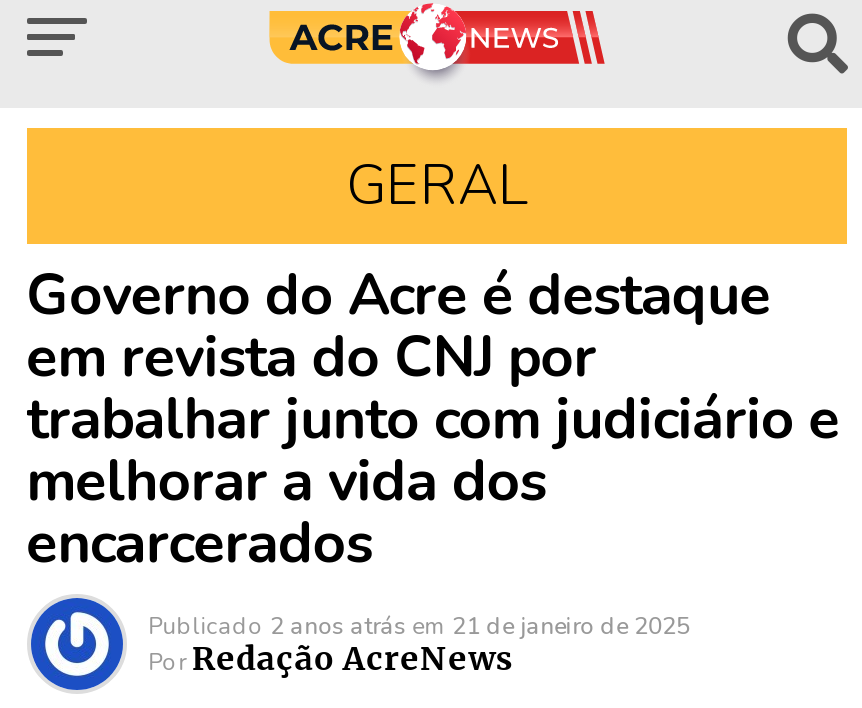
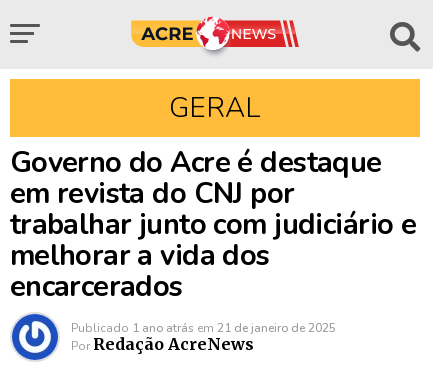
- Publicado 2 anos atrás em 21 de janeiro de 2025
+ Publicado 1 ano atrás em 21 de janeiro de 2025
